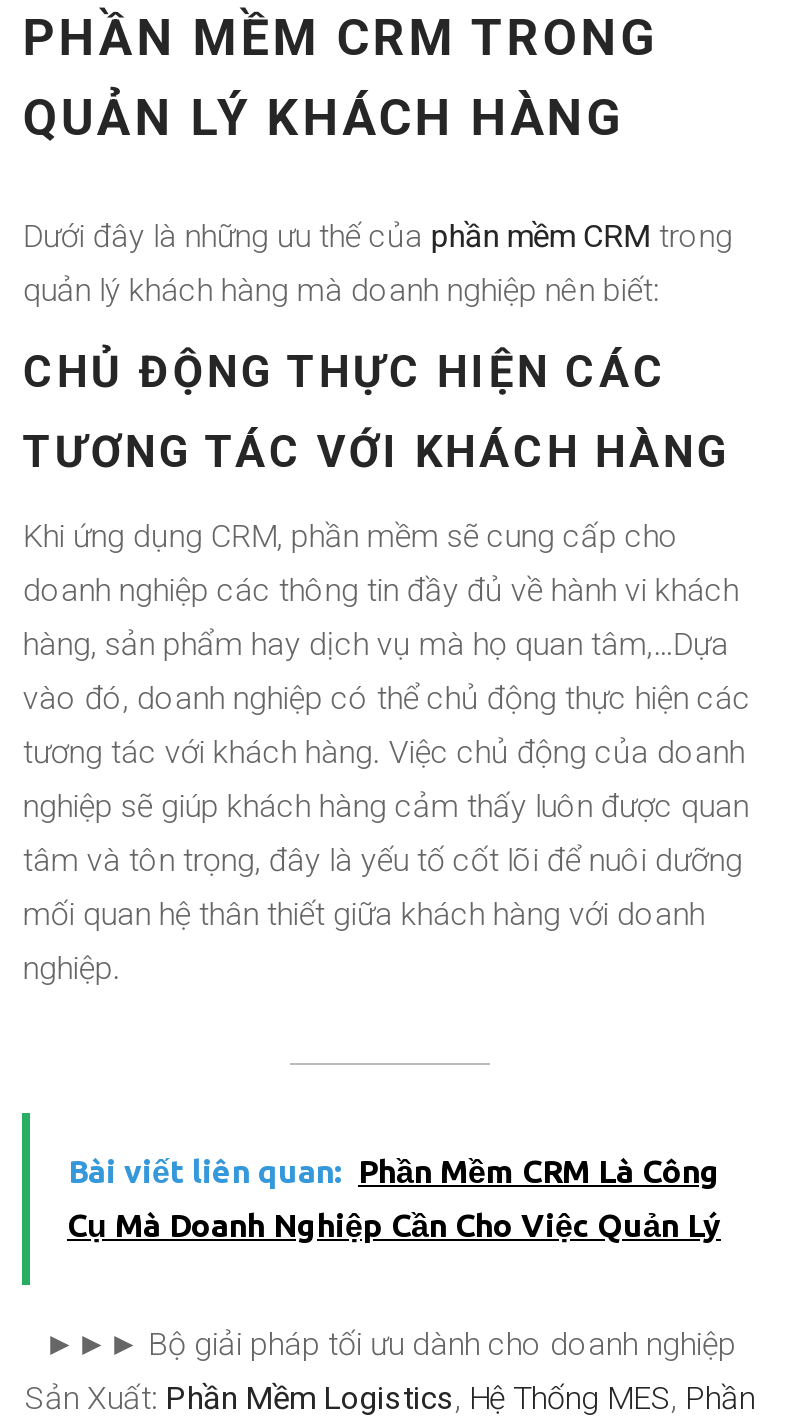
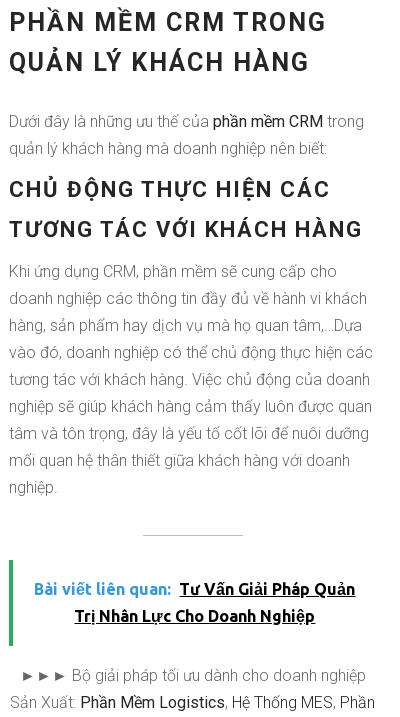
- Bài viết liên quan: Phần Mềm CRM Là Công
+ Bài viết liên quan: Tư Vấn Giải Pháp Quản

- Cụ Mà Doanh Nghiệp Cần Cho Việc Quản Lý
+ Trị Nhân Lực Cho Doanh Nghiệp
